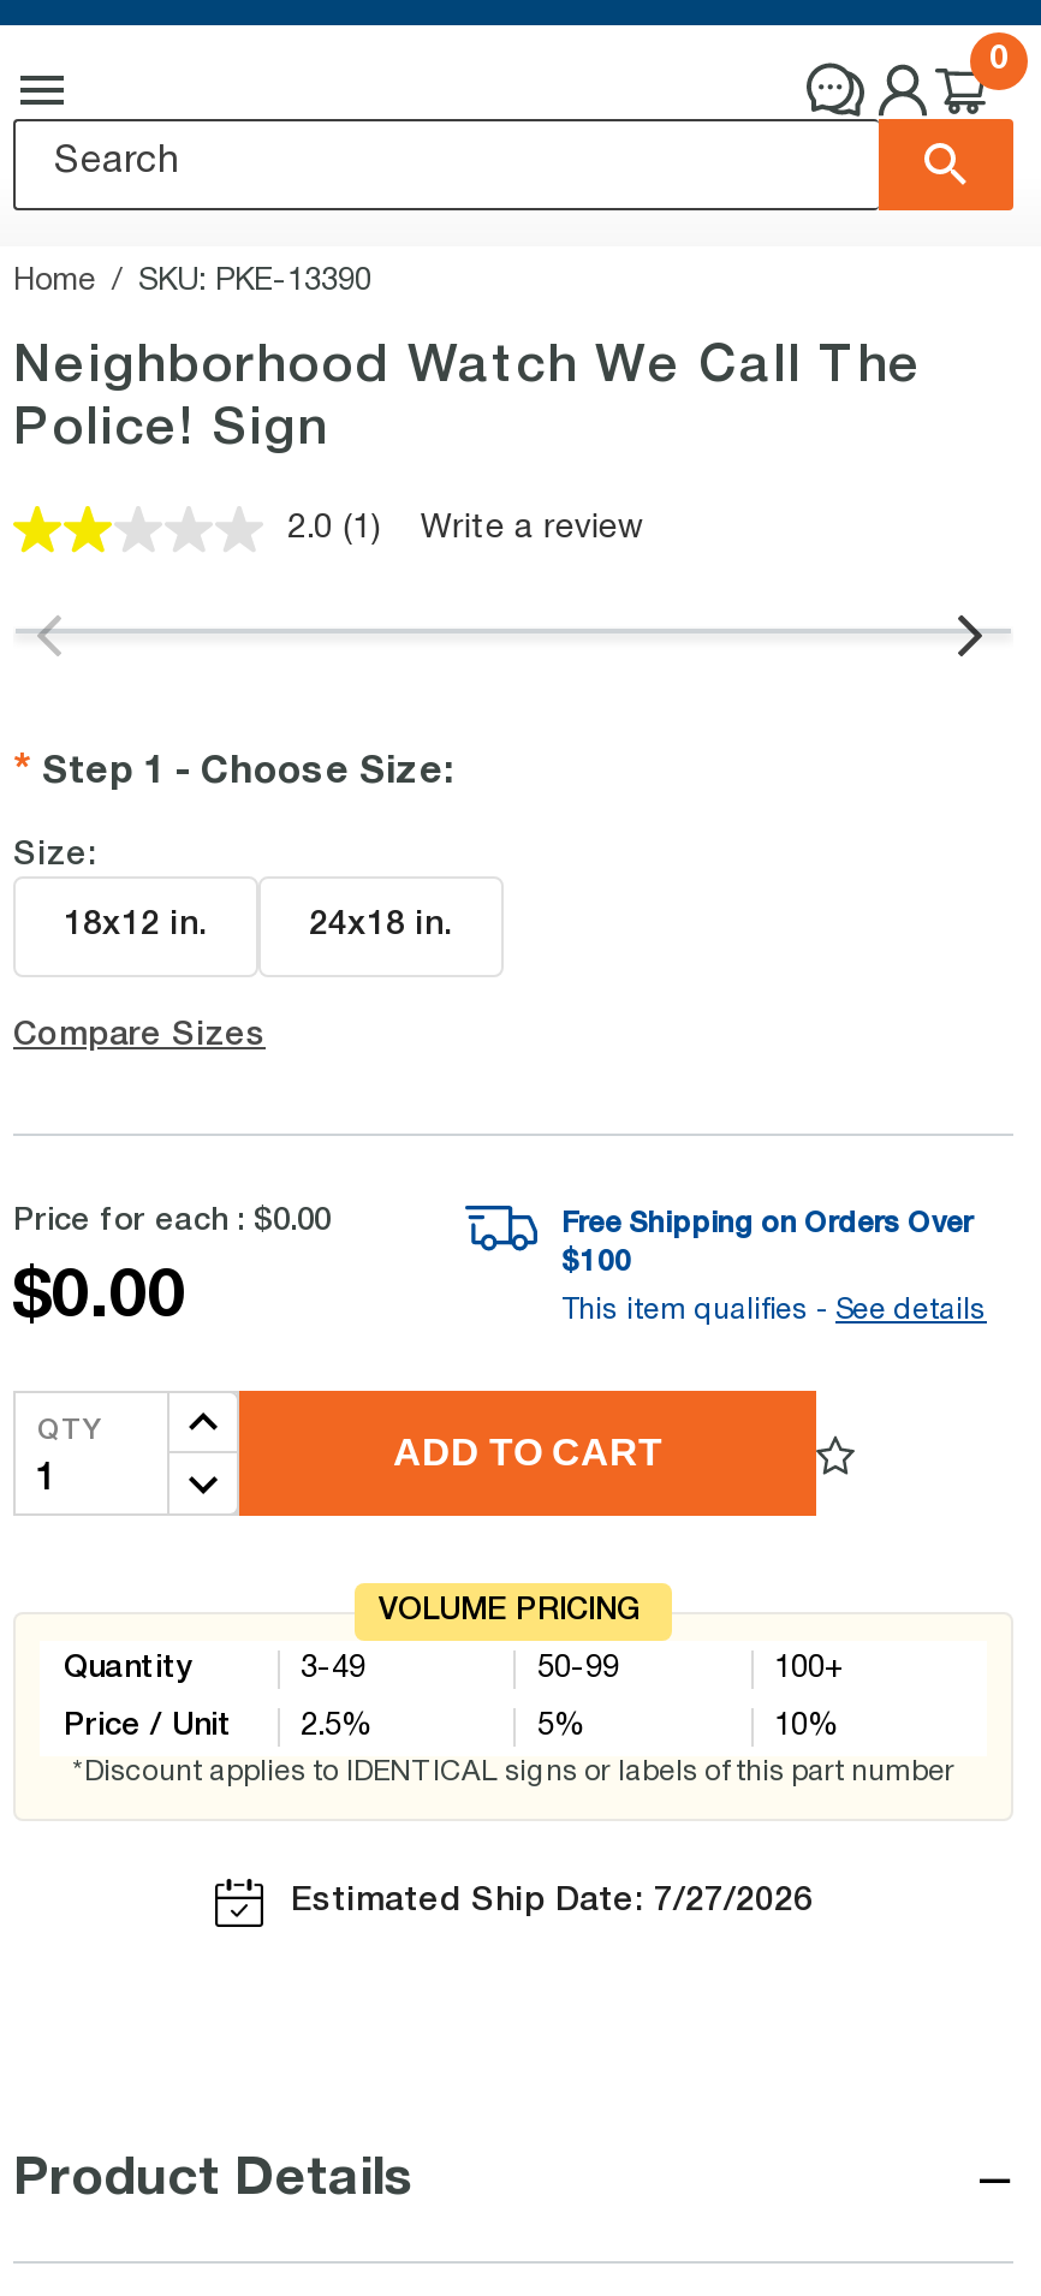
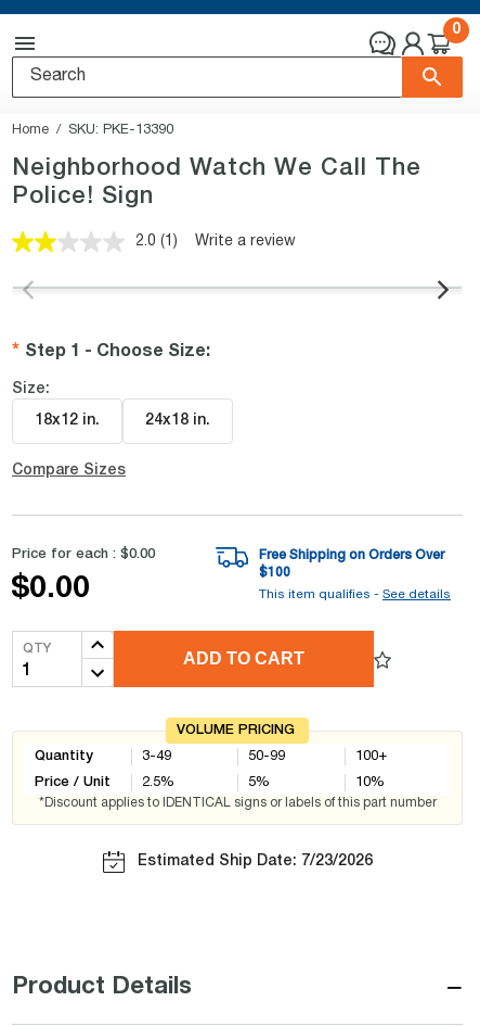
- Estimated Ship Date: 7/27/2026
+ Estimated Ship Date: 7/23/2026
